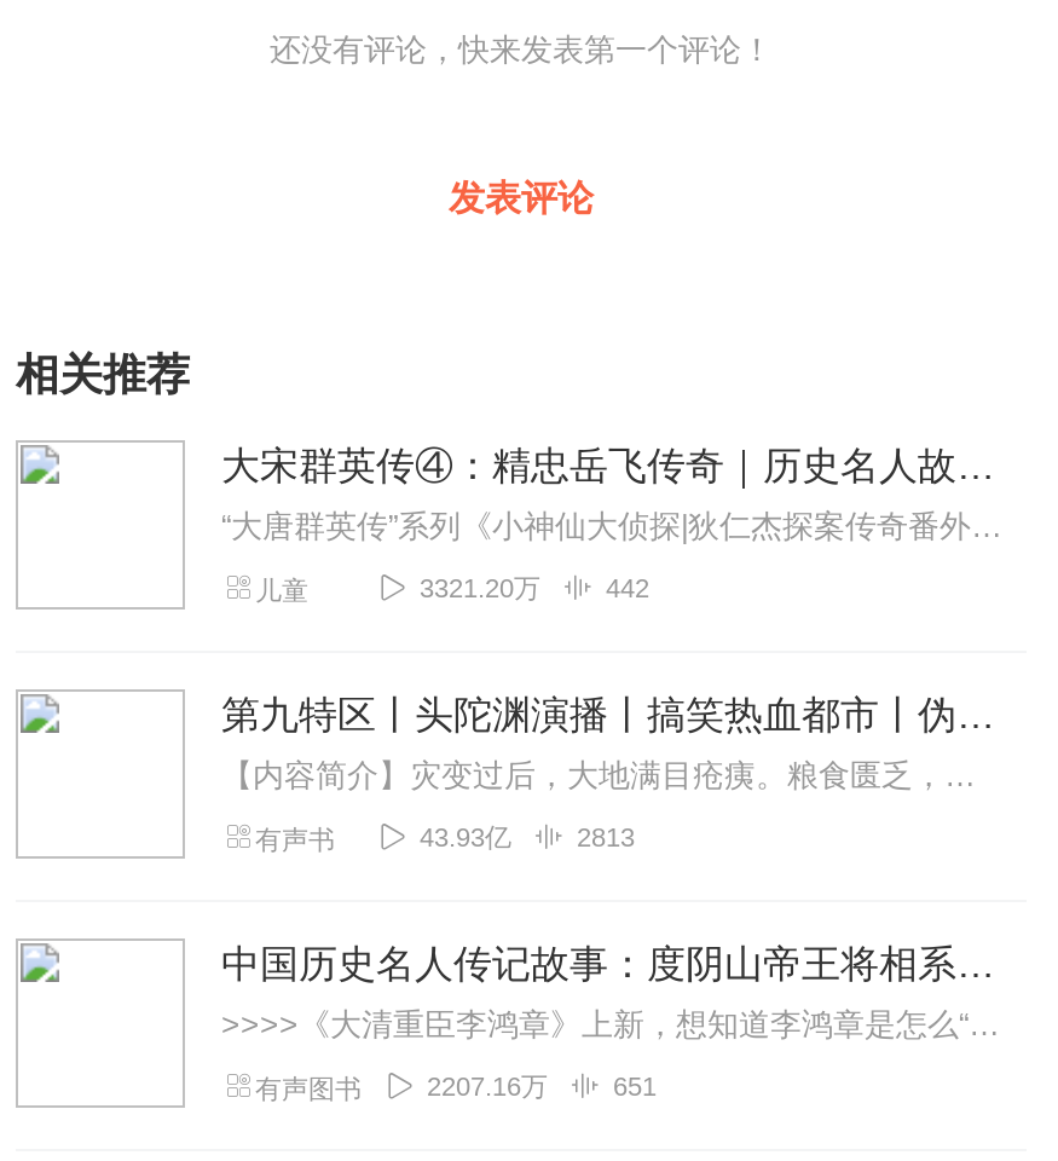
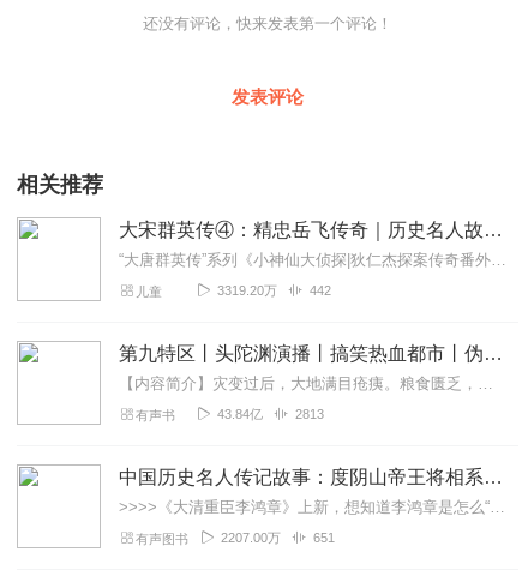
- 3321.20万
+ 3319.20万

- 43.93亿
+ 43.84亿

- 2207.16万
+ 2207.00万
